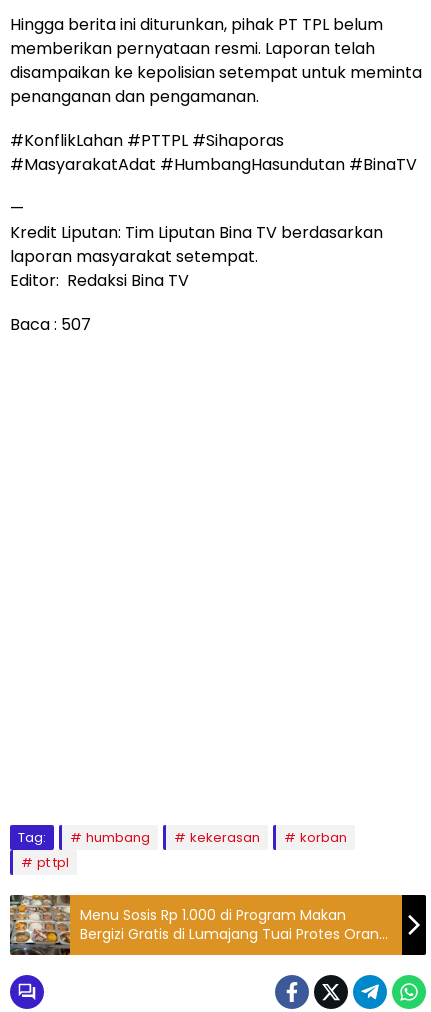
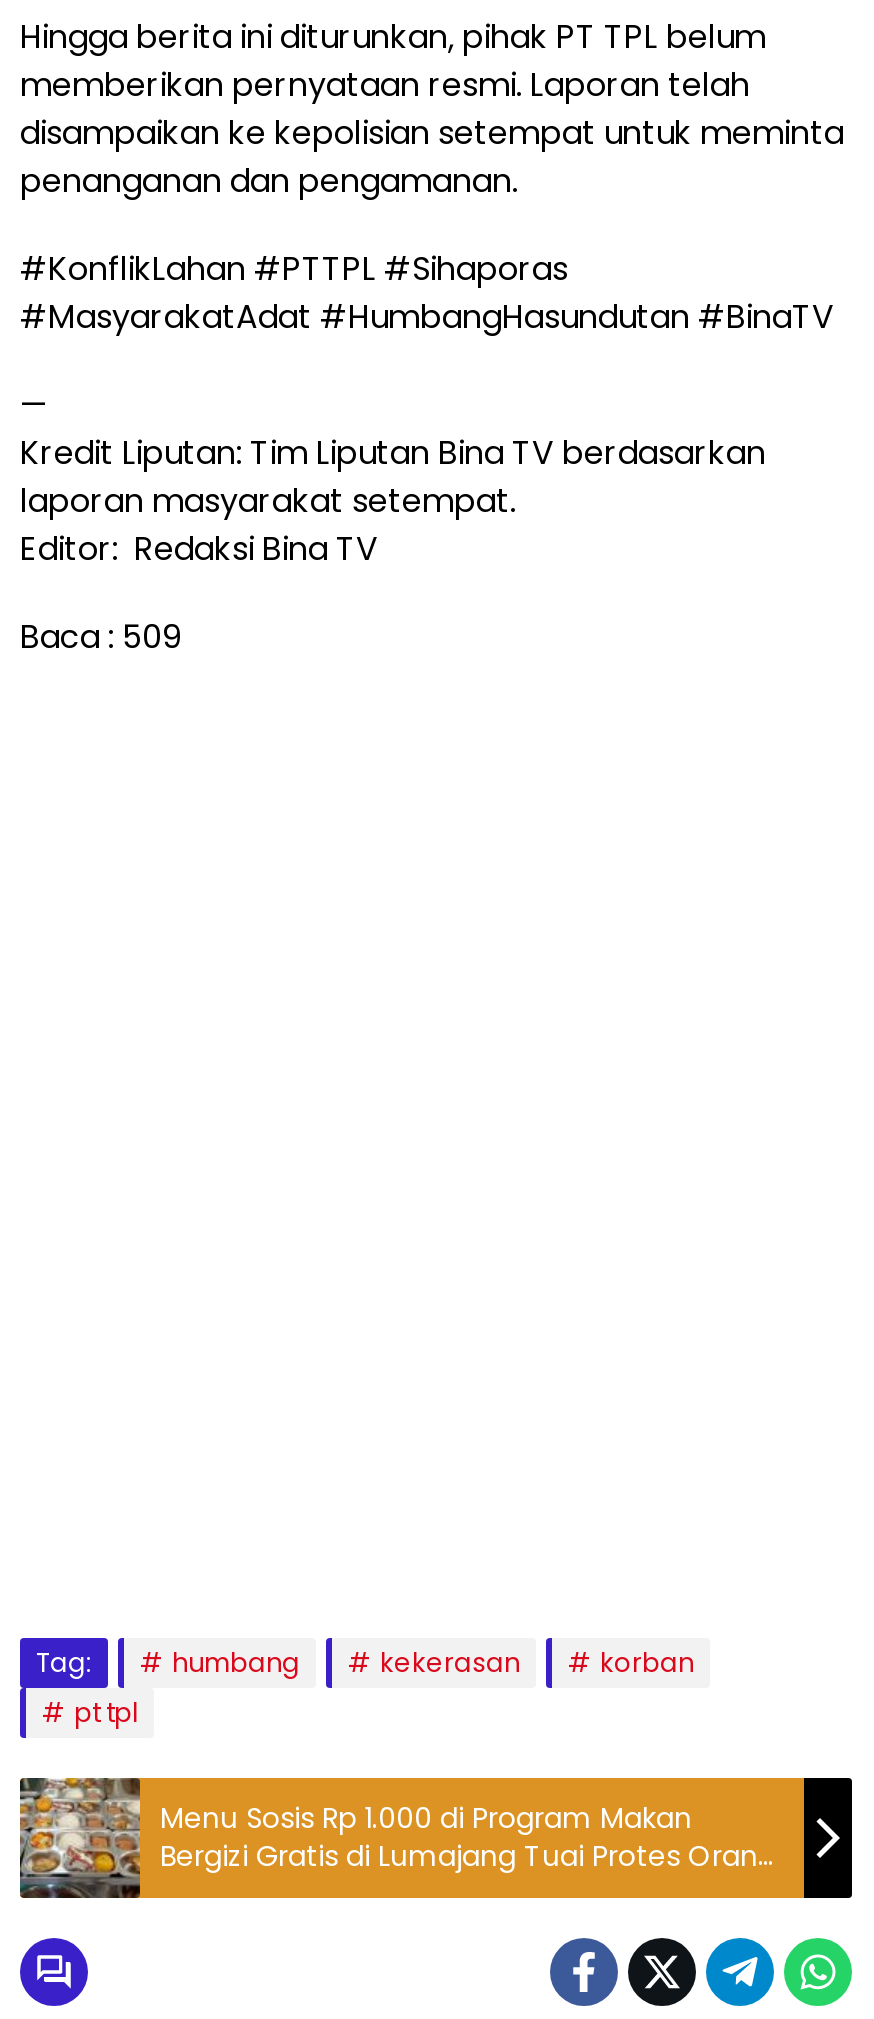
- Baca : 507
+ Baca : 509
